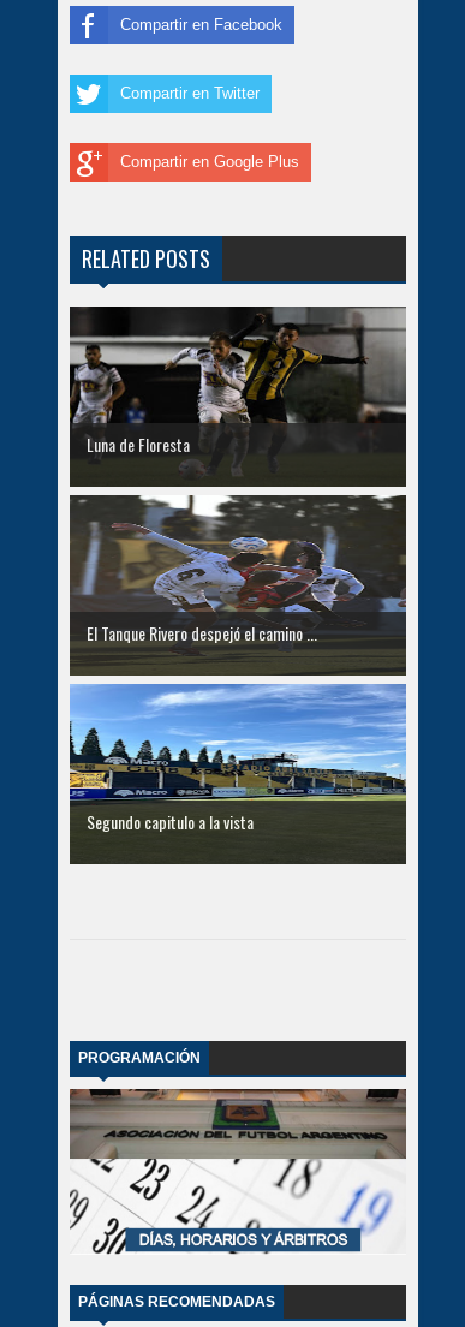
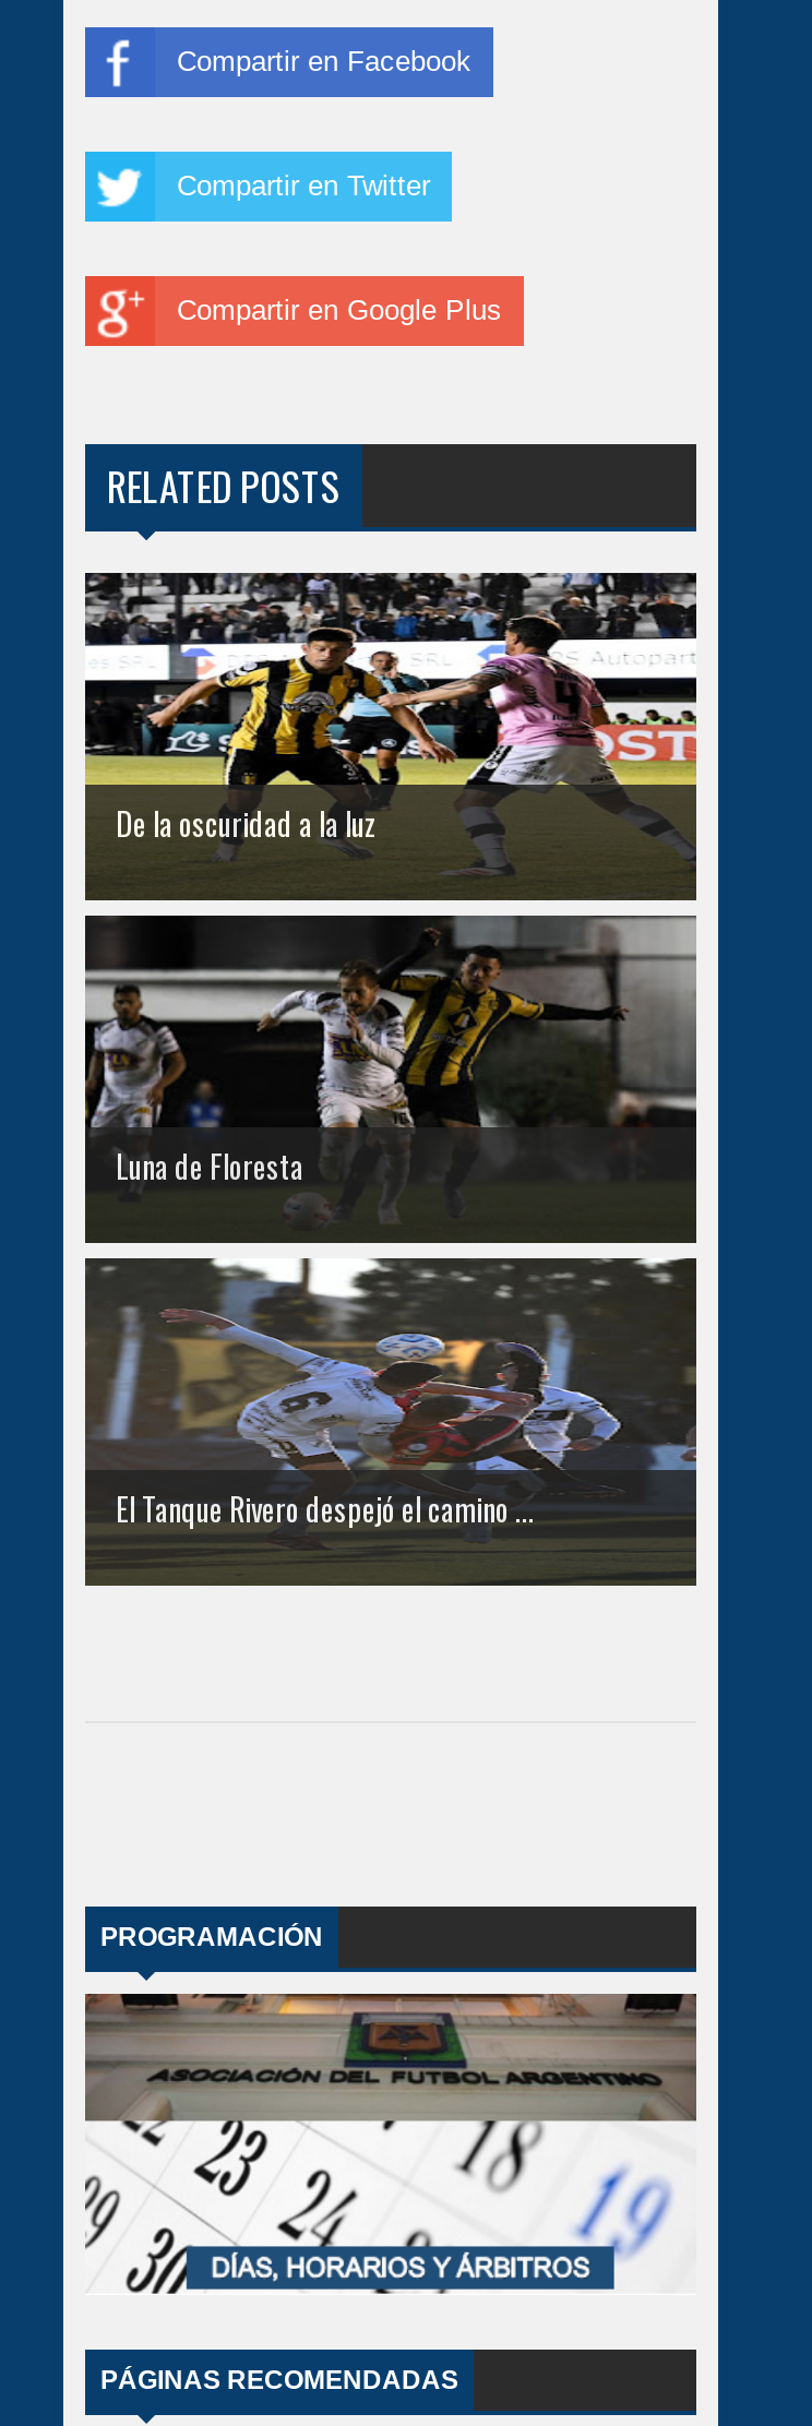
+ [image]
+ De la oscuridad a la luz

moved down: [image] | Luna de Floresta | El Tanque Rivero despejó el camino ...

- [image]
- Segundo capitulo a la vista
